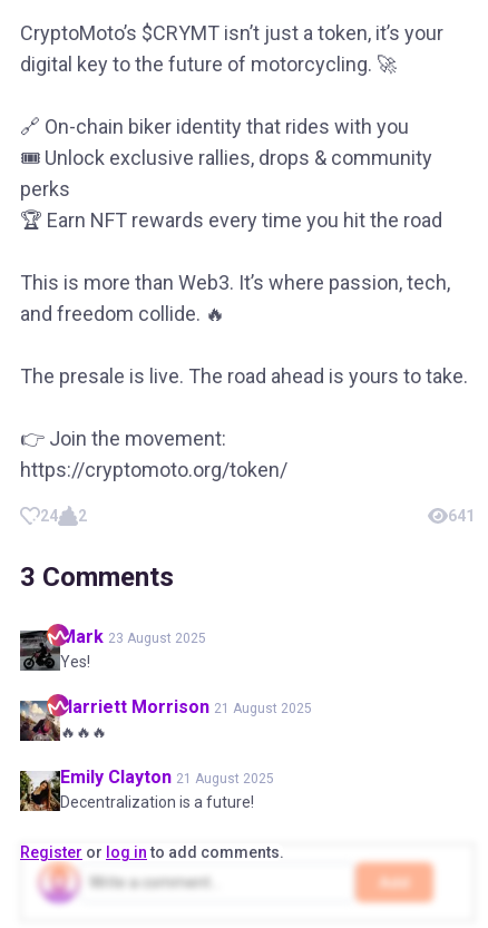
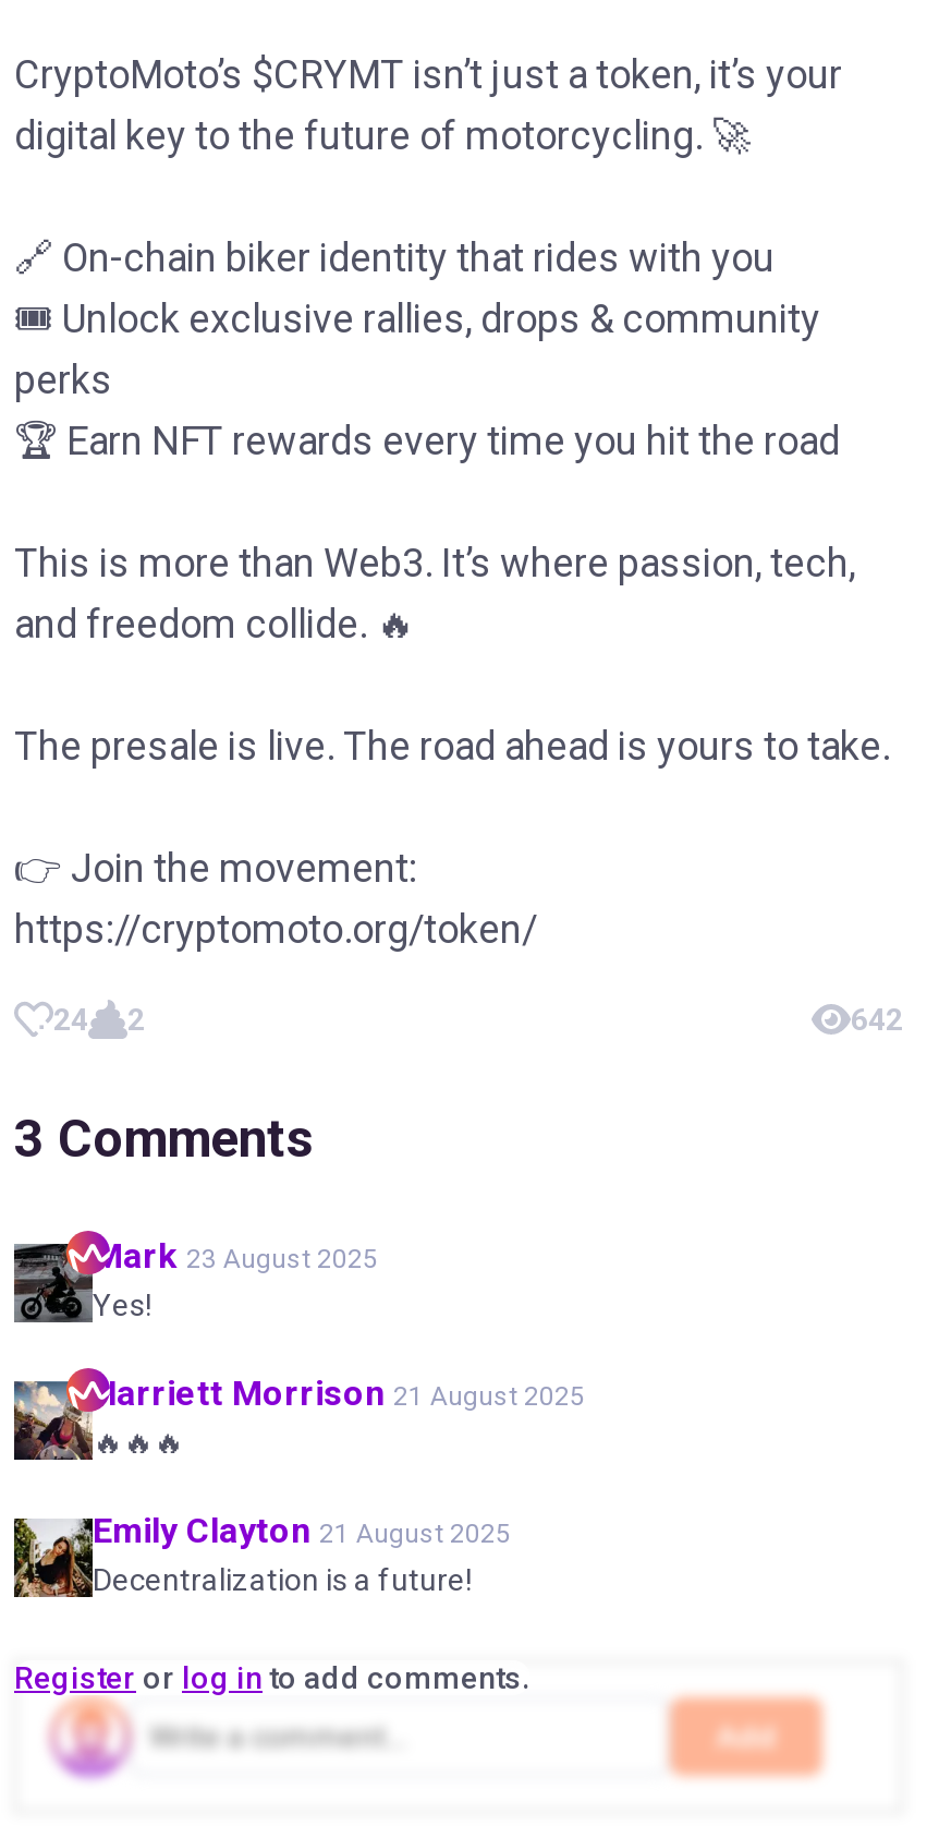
- 641
+ 642
